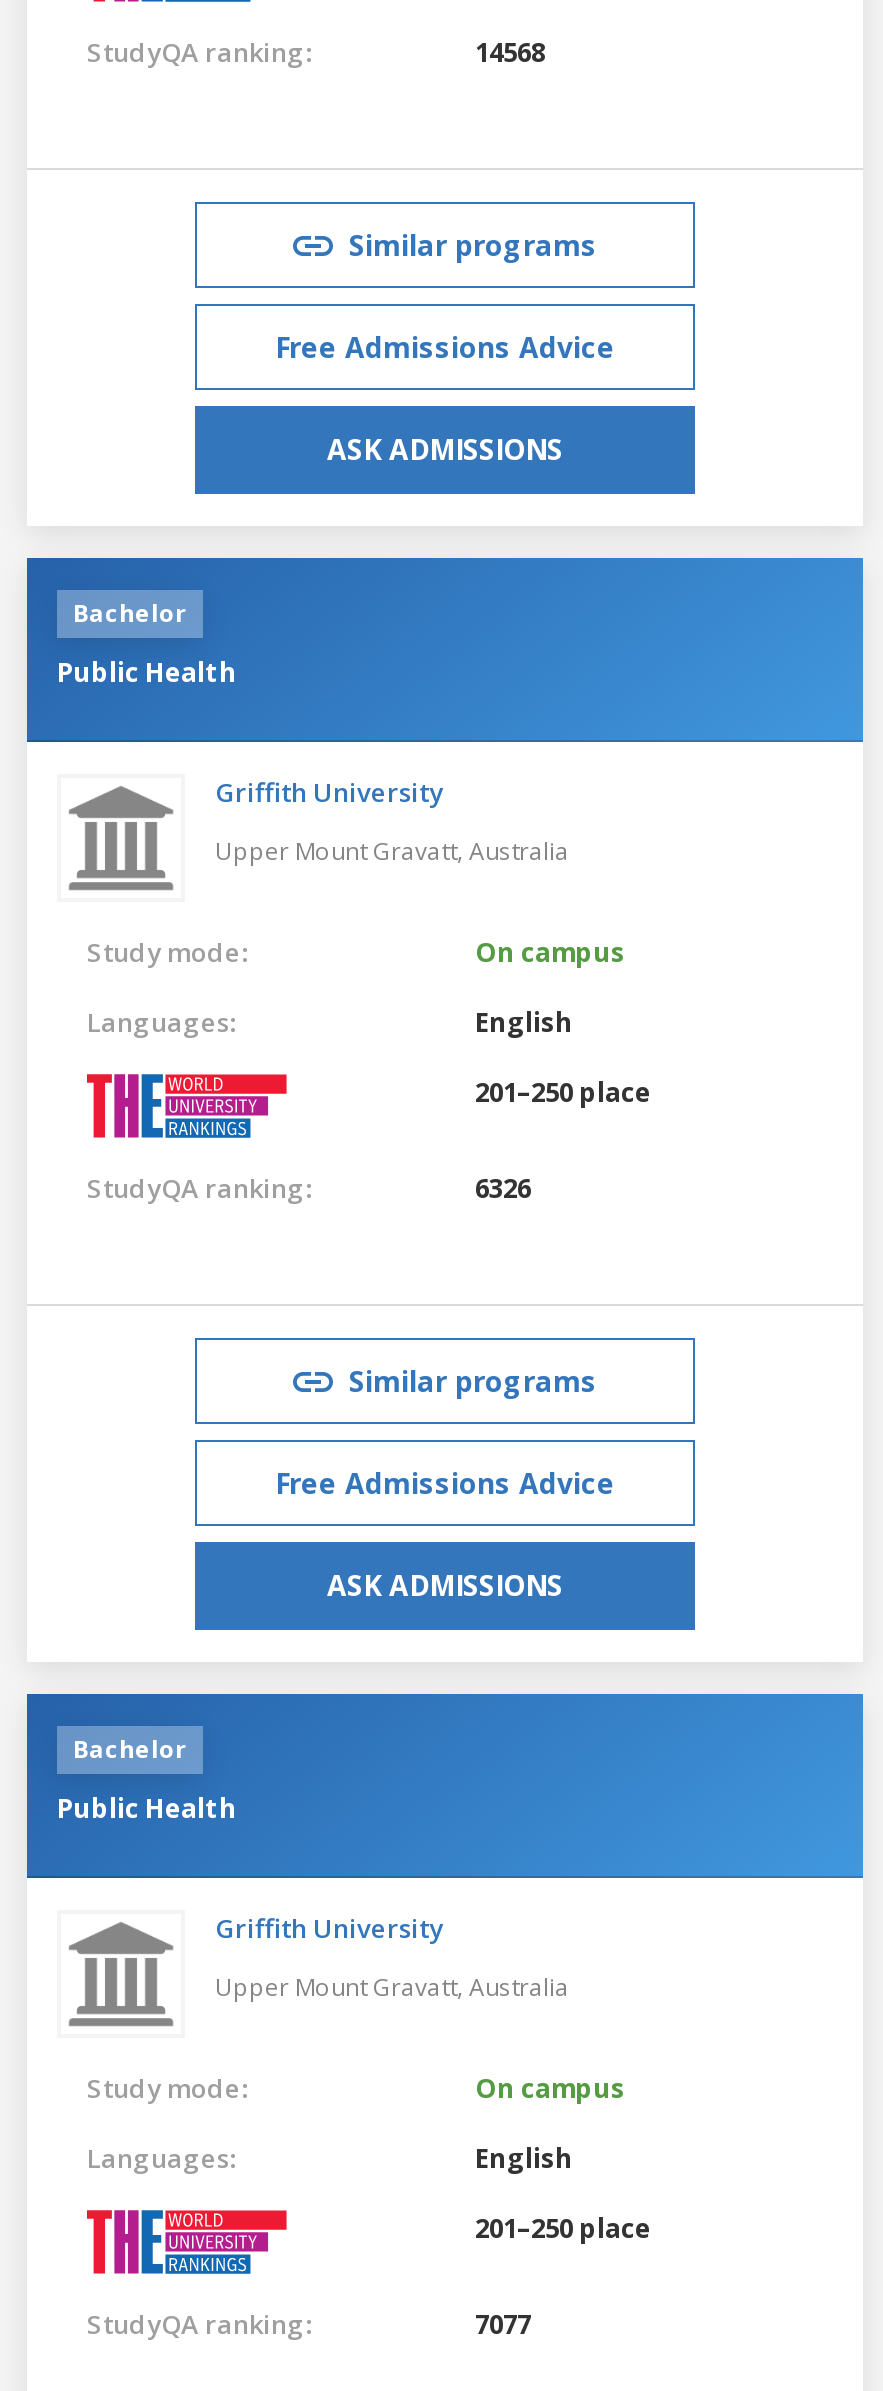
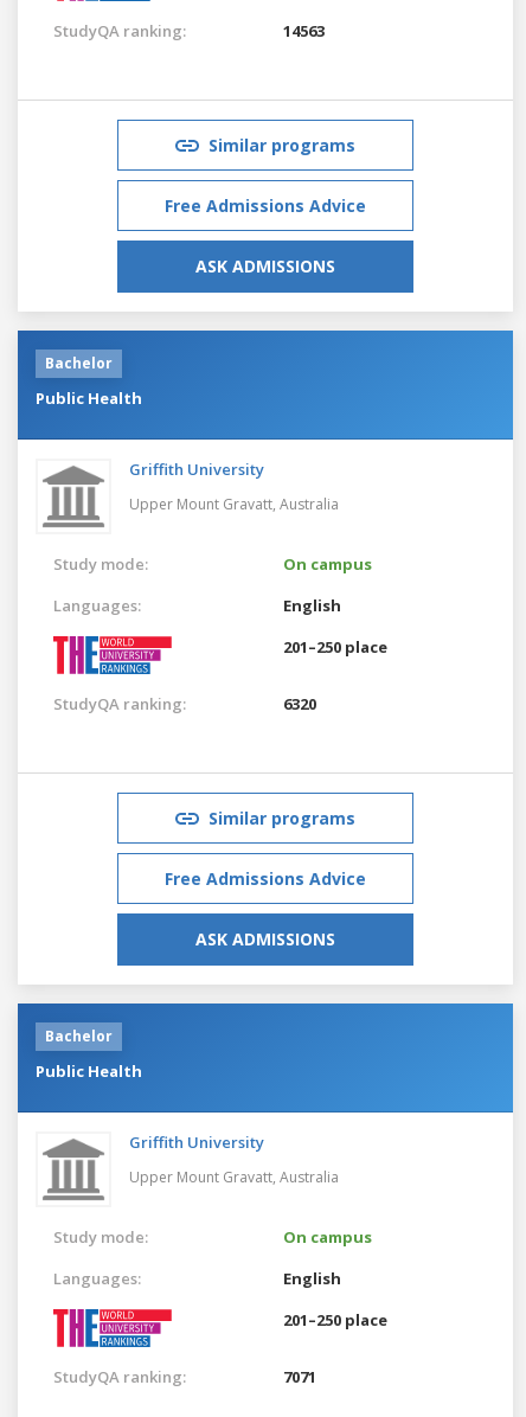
- 14568
+ 14563

- 6326
+ 6320

- 7077
+ 7071
